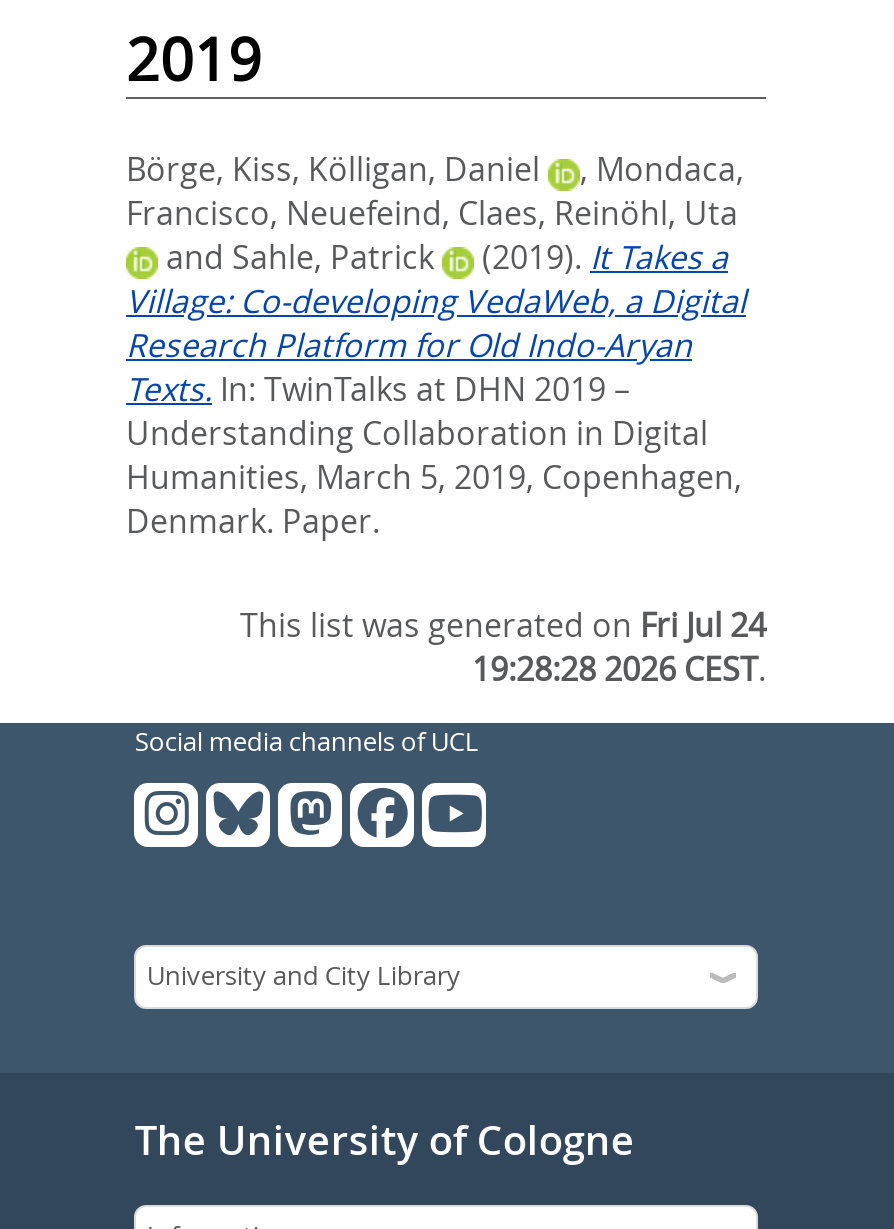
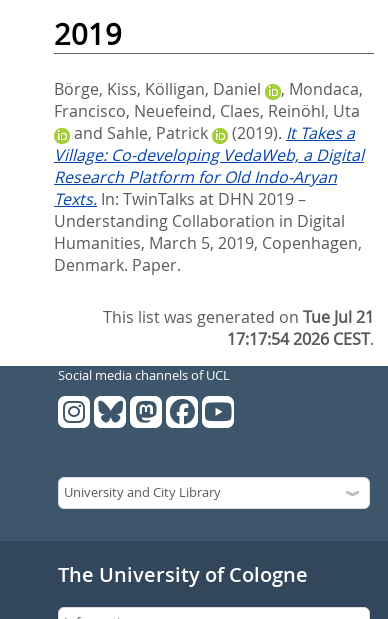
- This list was generated on Fri Jul 24
+ This list was generated on Tue Jul 21

- 19:28:28 2026 CEST.
+ 17:17:54 2026 CEST.
